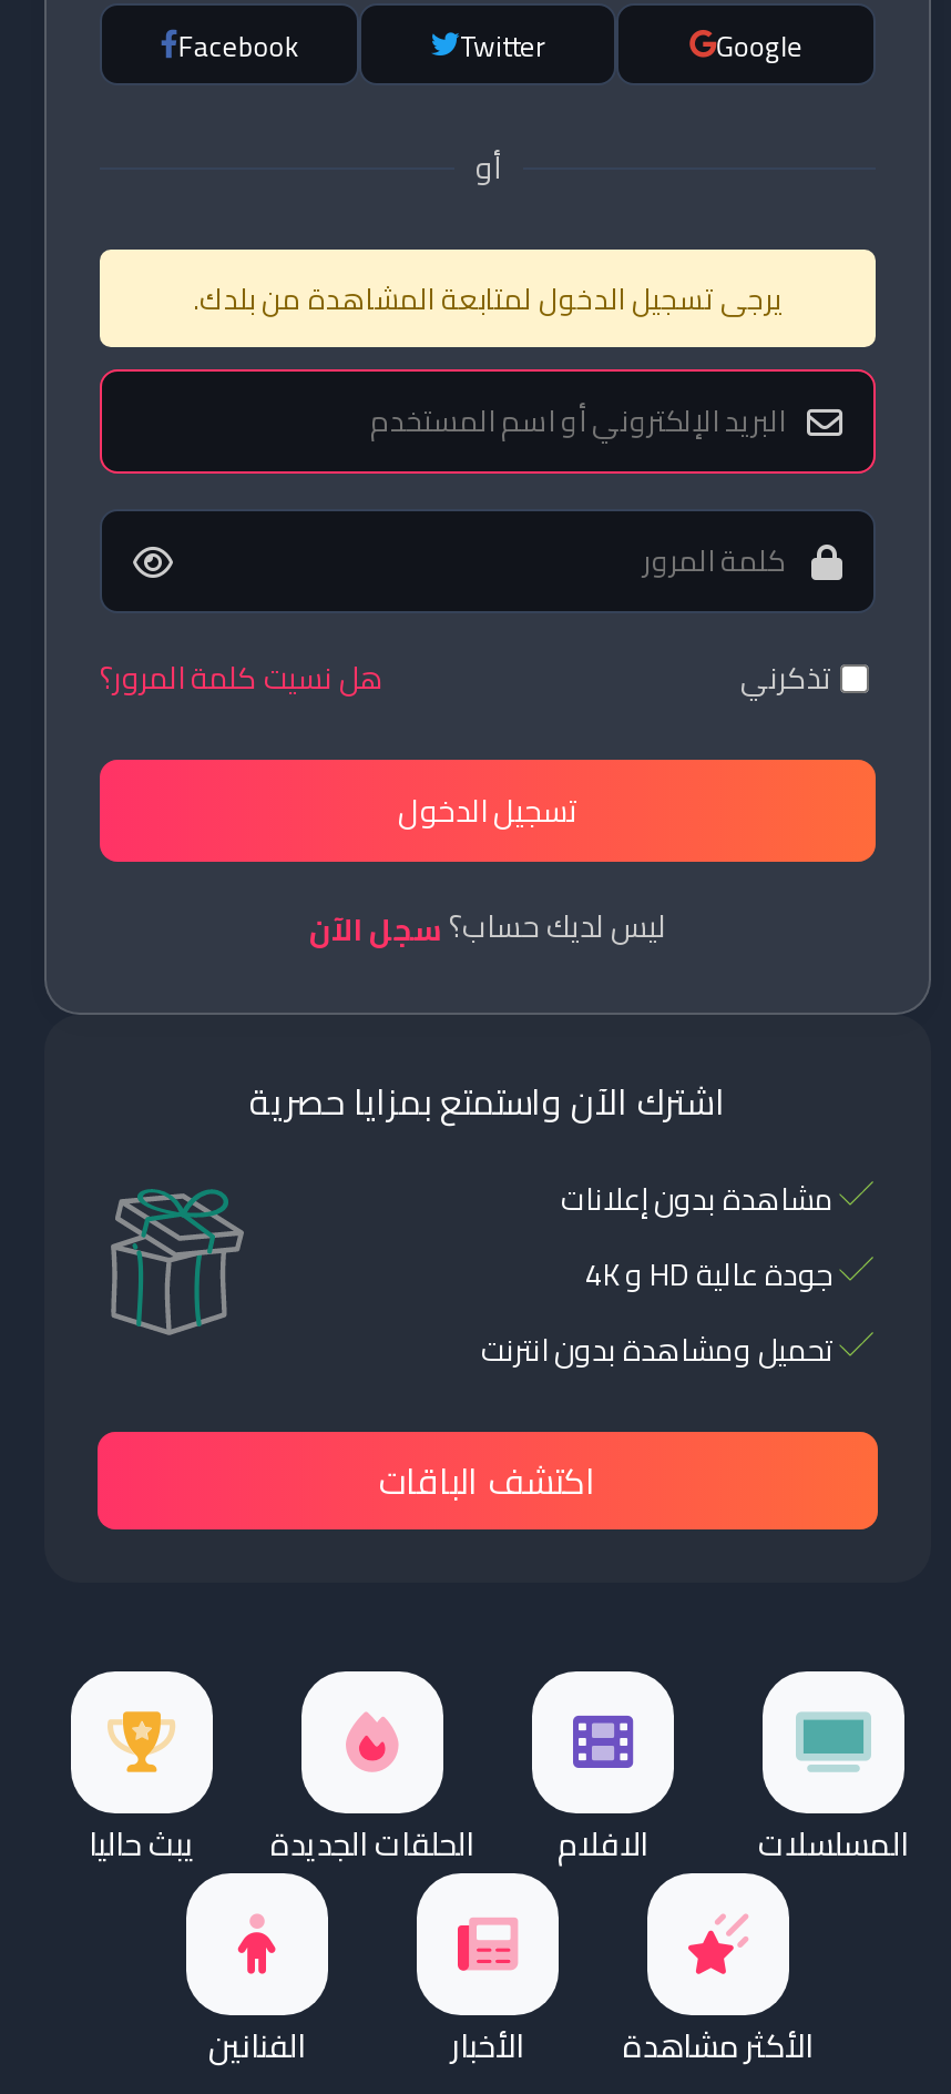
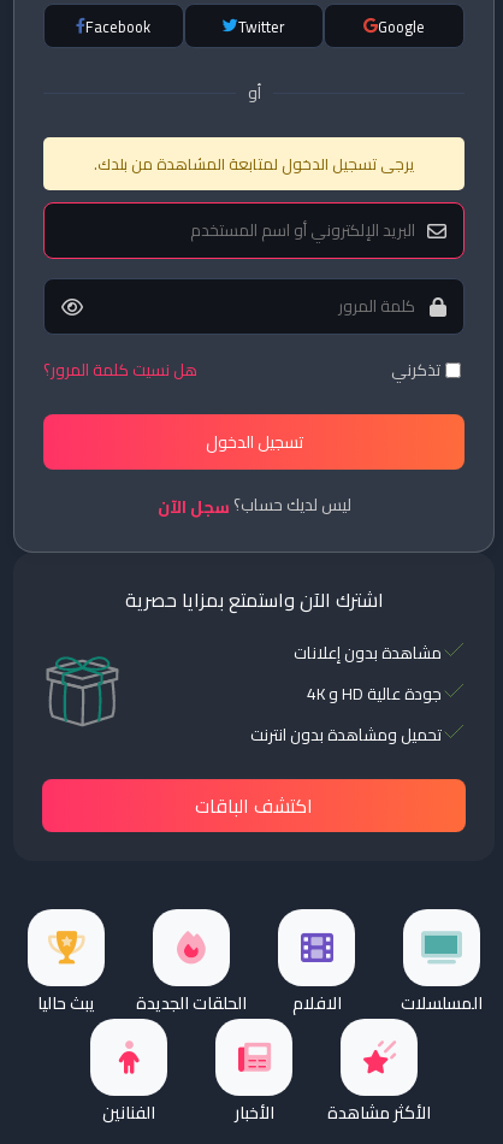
- [image]
+ [image]
